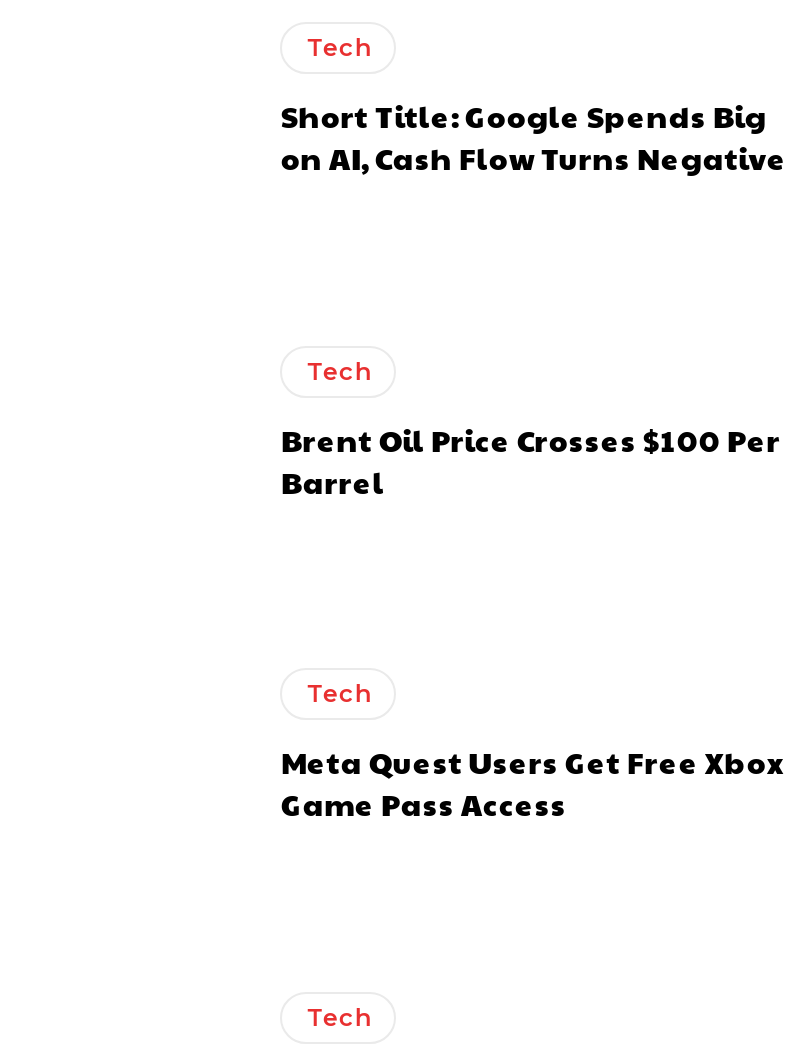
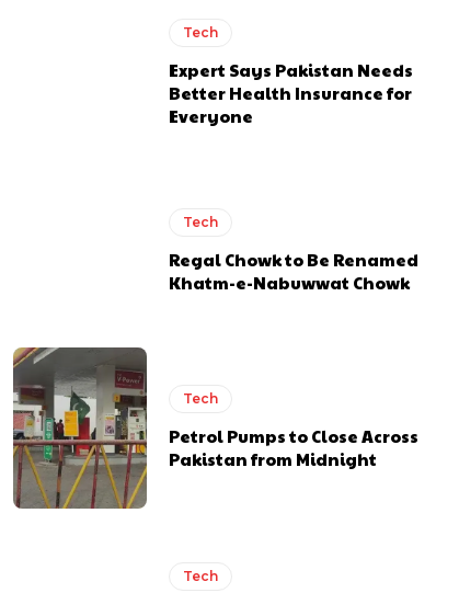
- Short Title: Google Spends Big
- on AI, Cash Flow Turns Negative
+ Expert Says Pakistan Needs
+ Better Health Insurance for
+ Everyone

+ [image]

- Brent Oil Price Crosses $100 Per
- Barrel
+ Regal Chowk to Be Renamed
+ Khatm-e-Nabuwwat Chowk

- Meta Quest Users Get Free Xbox
- Game Pass Access
+ Petrol Pumps to Close Across
+ Pakistan from Midnight
